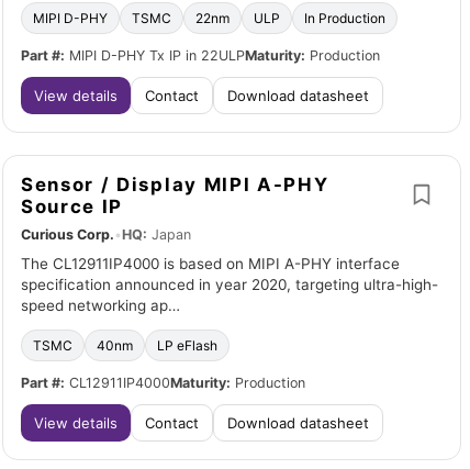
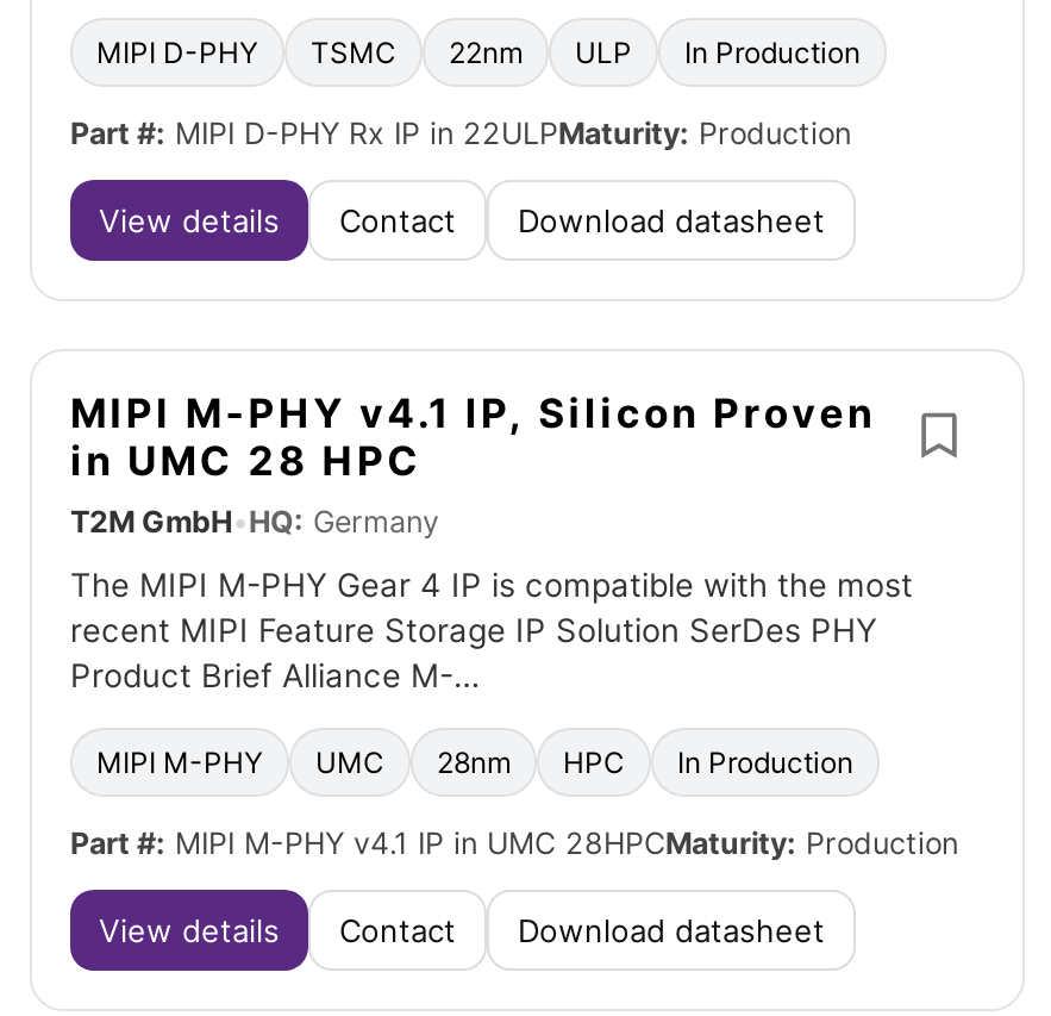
- Part #: MIPI D-PHY Tx IP in 22ULPMaturity: Production
+ Part #: MIPI D-PHY Rx IP in 22ULPMaturity: Production

- Sensor / Display MIPI A-PHY
- Source IP
- Curious Corp. • HQ: Japan
+ MIPI M-PHY v4.1 IP, Silicon Proven
+ in UMC 28 HPC
+ T2M GmbH • HQ: Germany

- The CL12911IP4000 is based on MIPI A-PHY interface
- specification announced in year 2020, targeting ultra-high-
- speed networking ap…
+ The MIPI M-PHY Gear 4 IP is compatible with the most
+ recent MIPI Feature Storage IP Solution SerDes PHY
+ Product Brief Alliance M-…

- TSMC
- 40nm
- LP eFlash
+ MIPI M-PHY
+ UMC
+ 28nm
+ HPC
+ In Production

- Part #: CL12911IP4000Maturity: Production
+ Part #: MIPI M-PHY v4.1 IP in UMC 28HPCMaturity: Production
